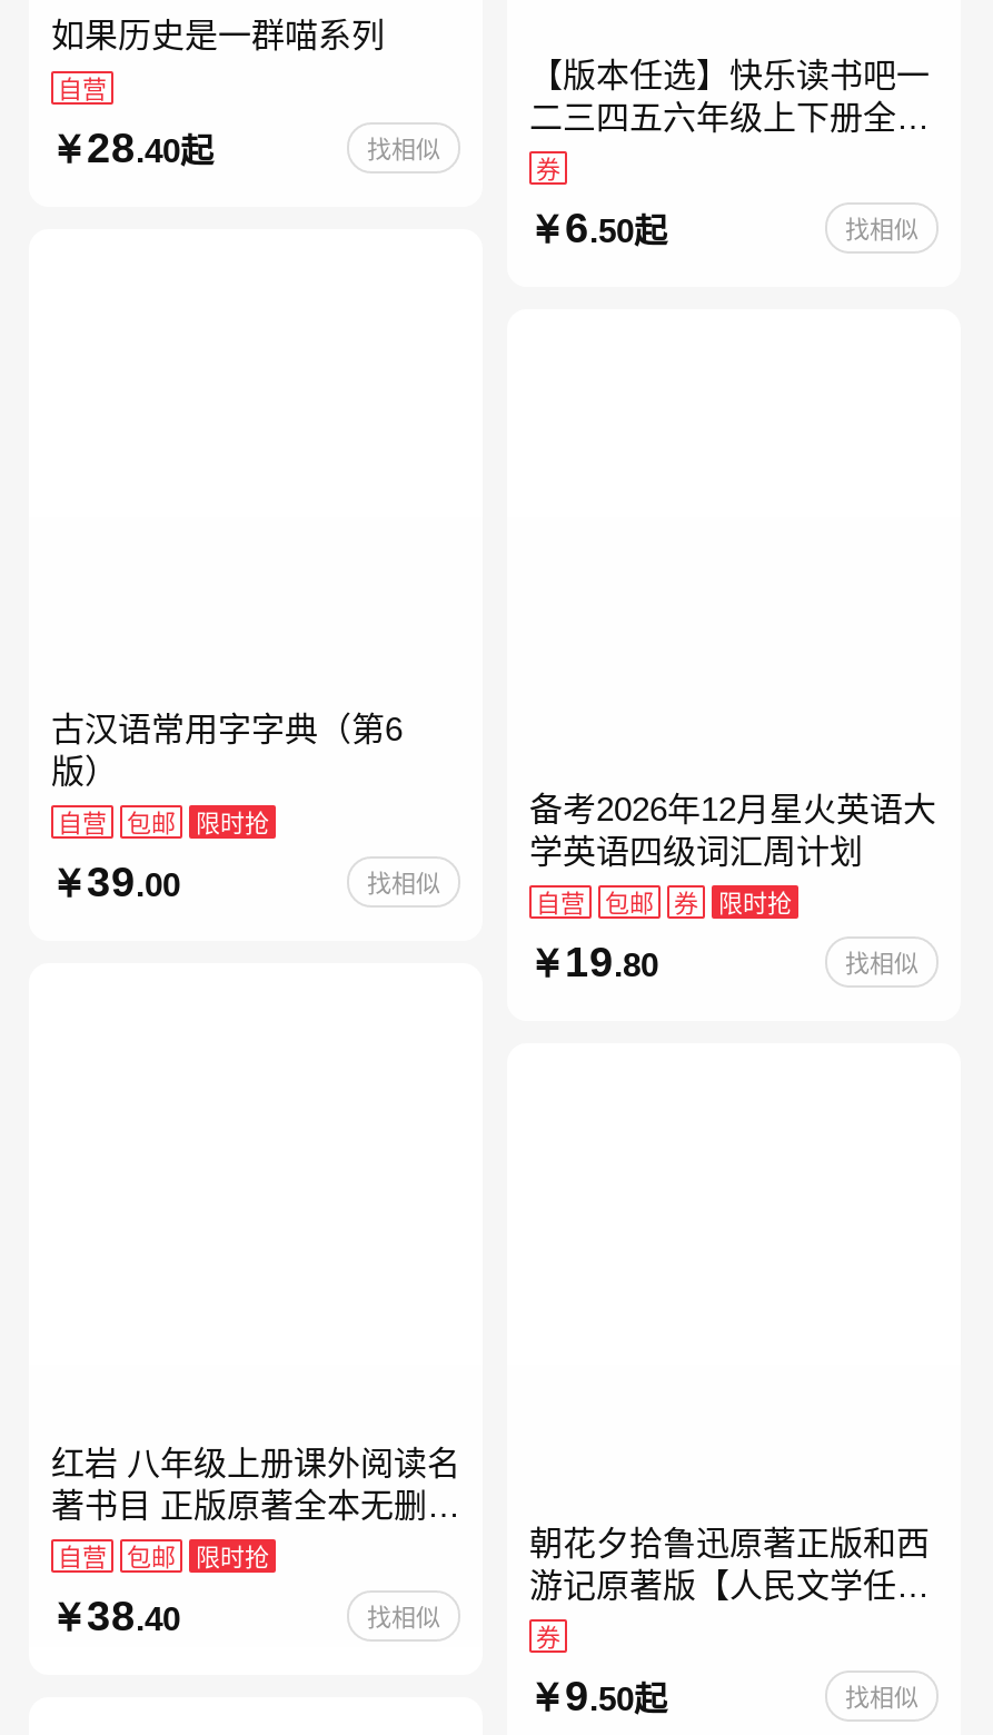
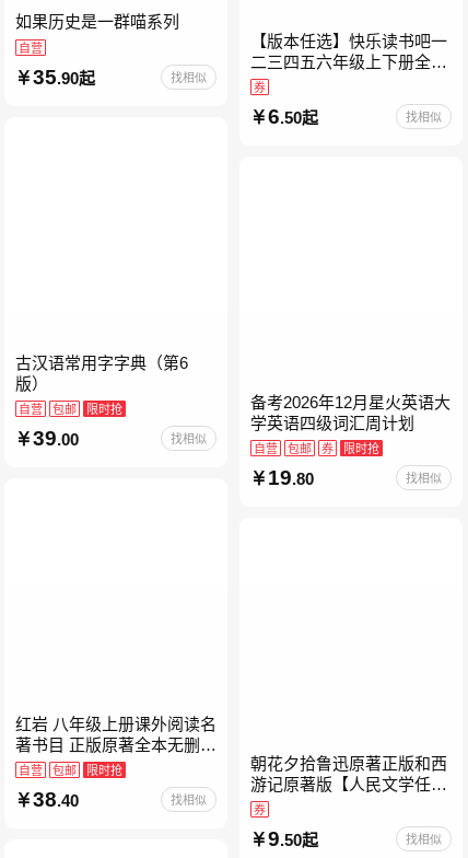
- 28.40起
+ 35.90起
